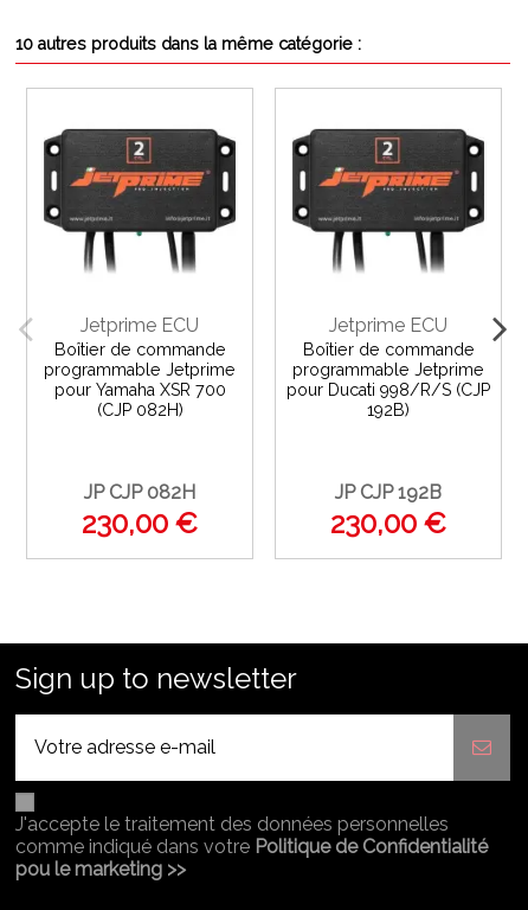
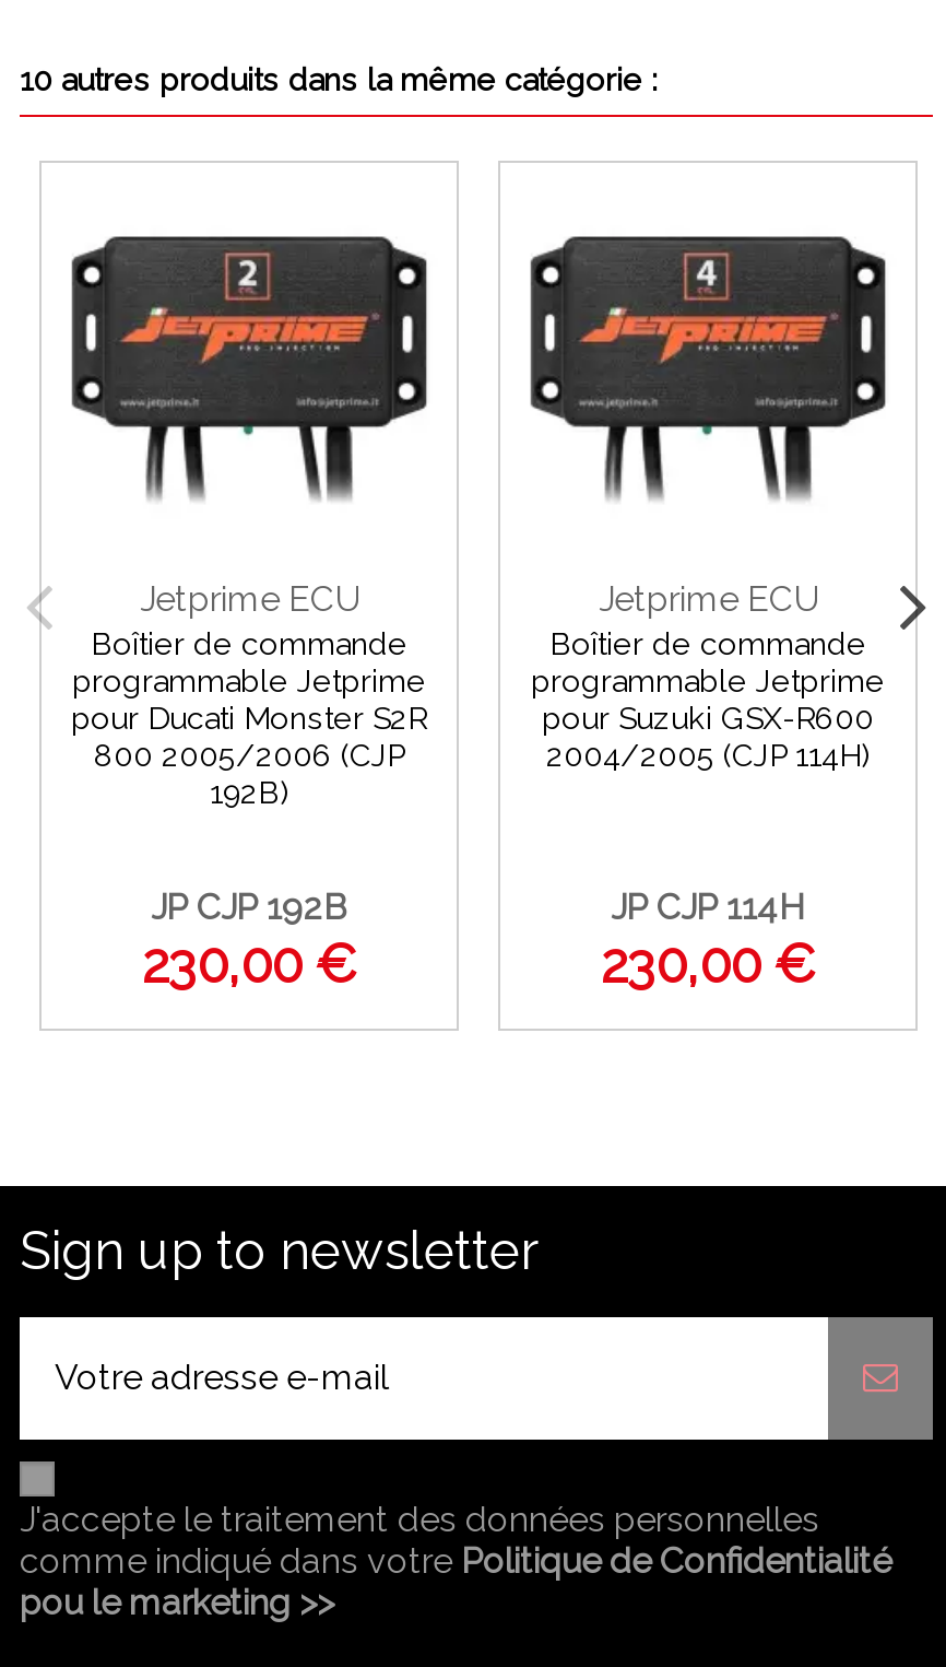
- pour Yamaha XSR 700
- (CJP 082H)
+ pour Ducati Monster S2R
+ 800 2005/2006 (CJP
+ 192B)

- pour Ducati 998/R/S (CJP
- 192B)
+ pour Suzuki GSX-R600
+ 2004/2005 (CJP 114H)

- JP CJP 082H
+ JP CJP 192B

- JP CJP 192B
+ JP CJP 114H
